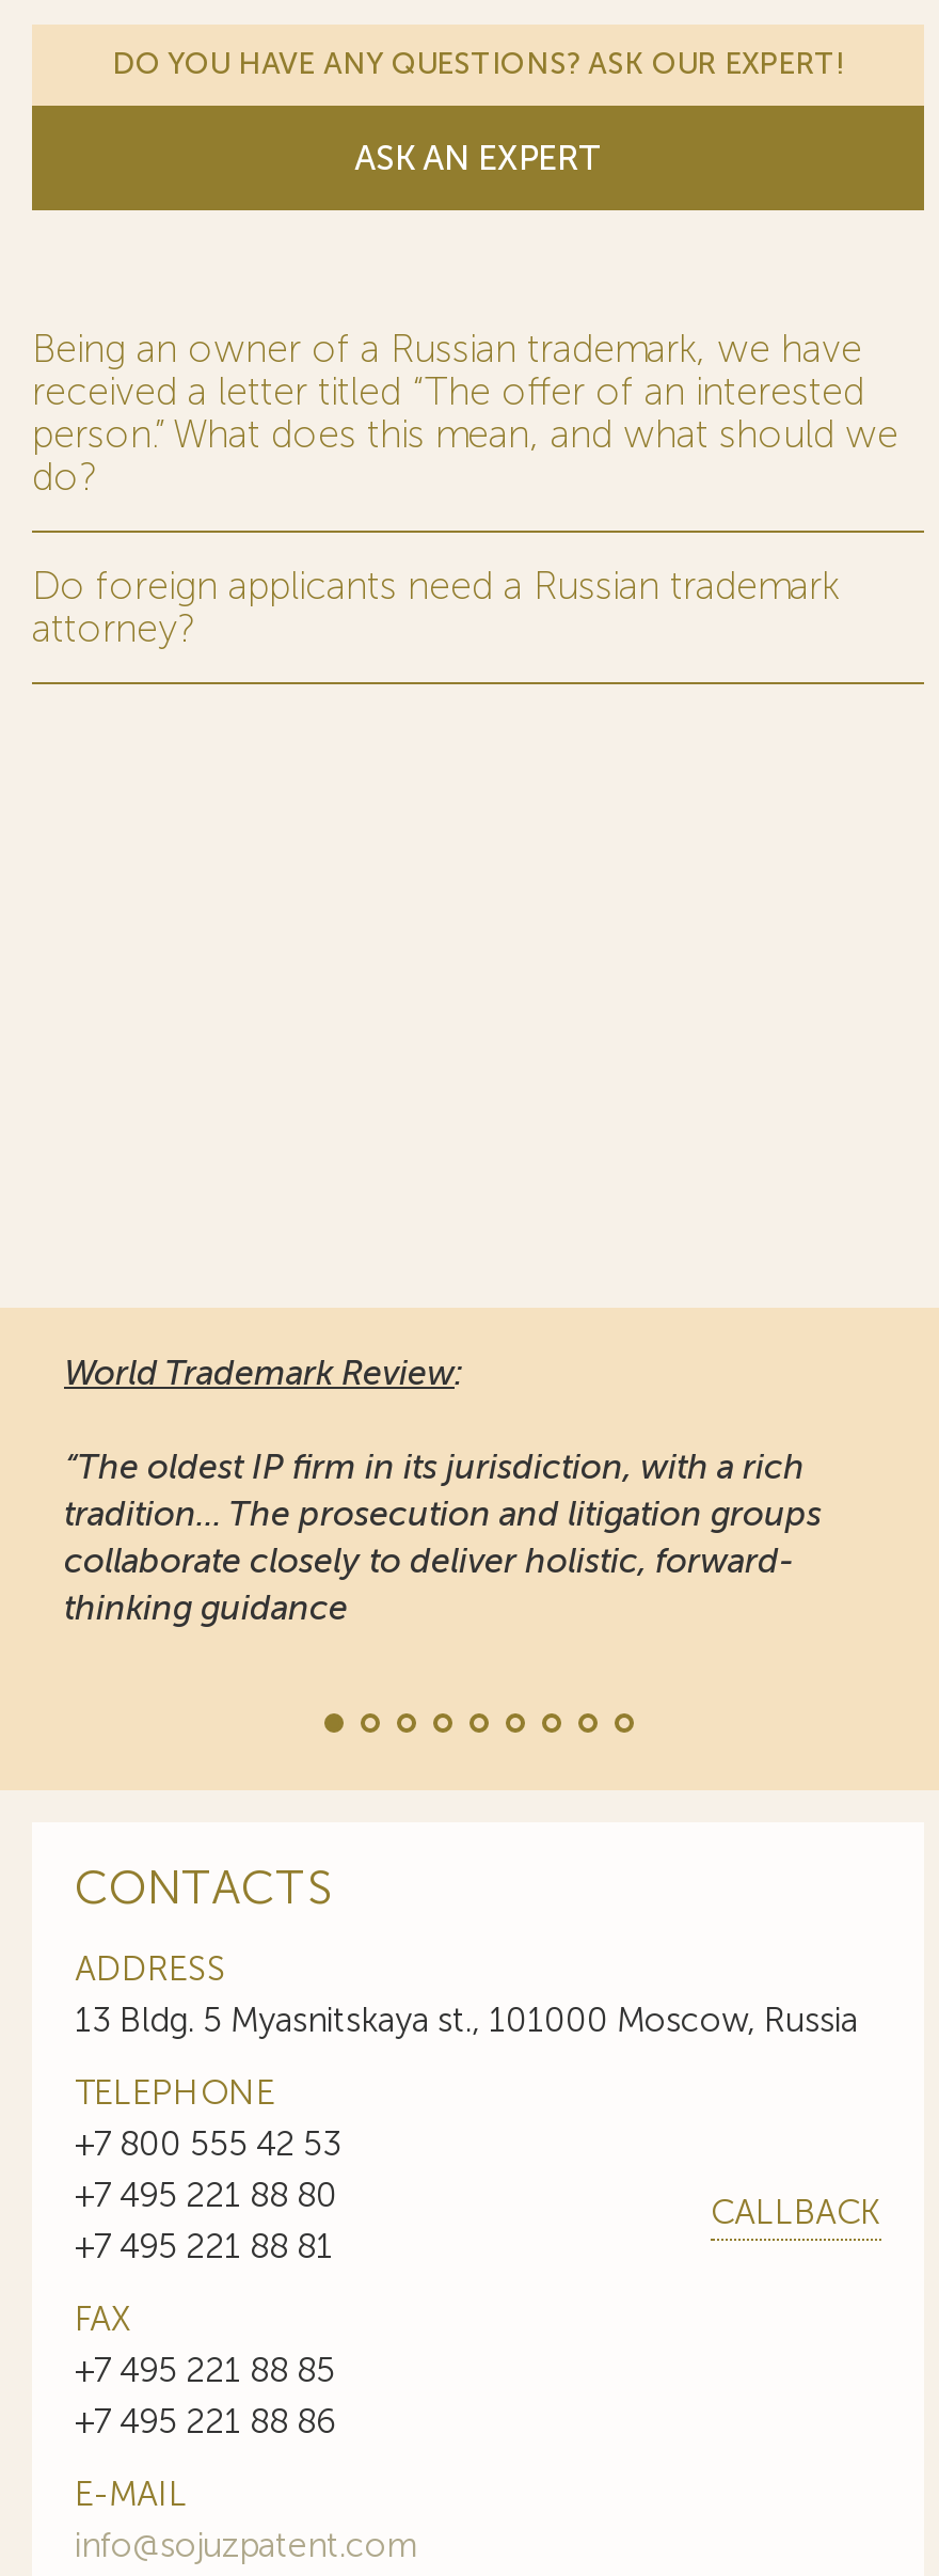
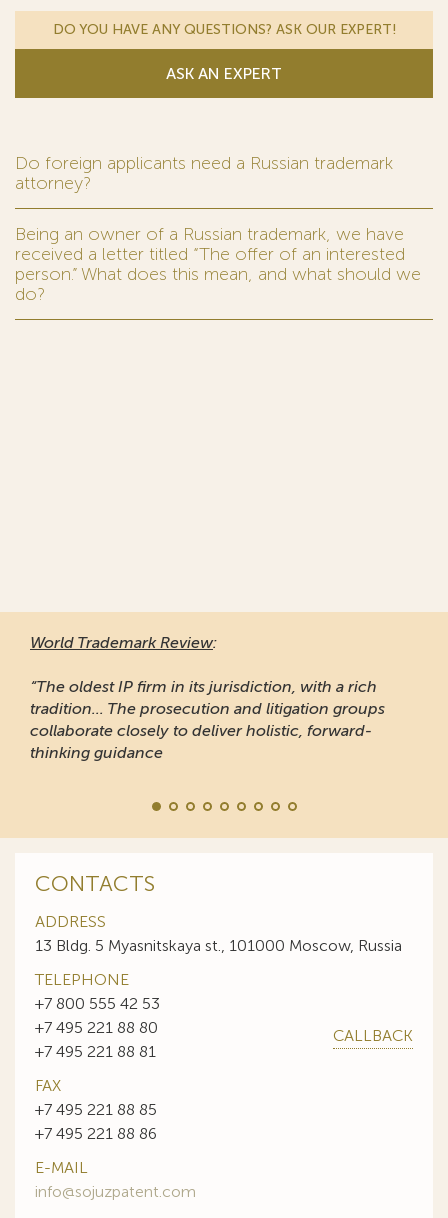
moved down: Being an owner of a Russian trademark, we have | received a letter titled “The offer of an interested | person.” What does this mean, and what should we | do?

moved up: Do foreign applicants need a Russian trademark | attorney?
